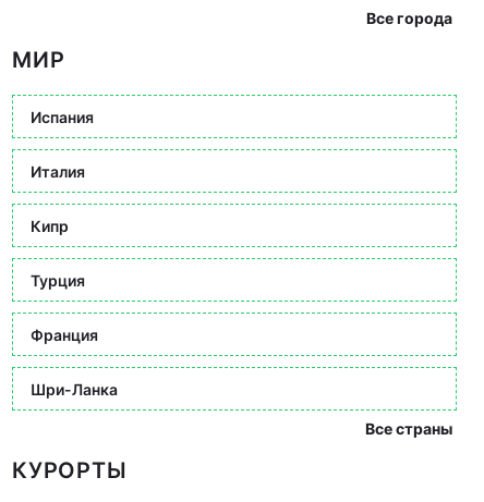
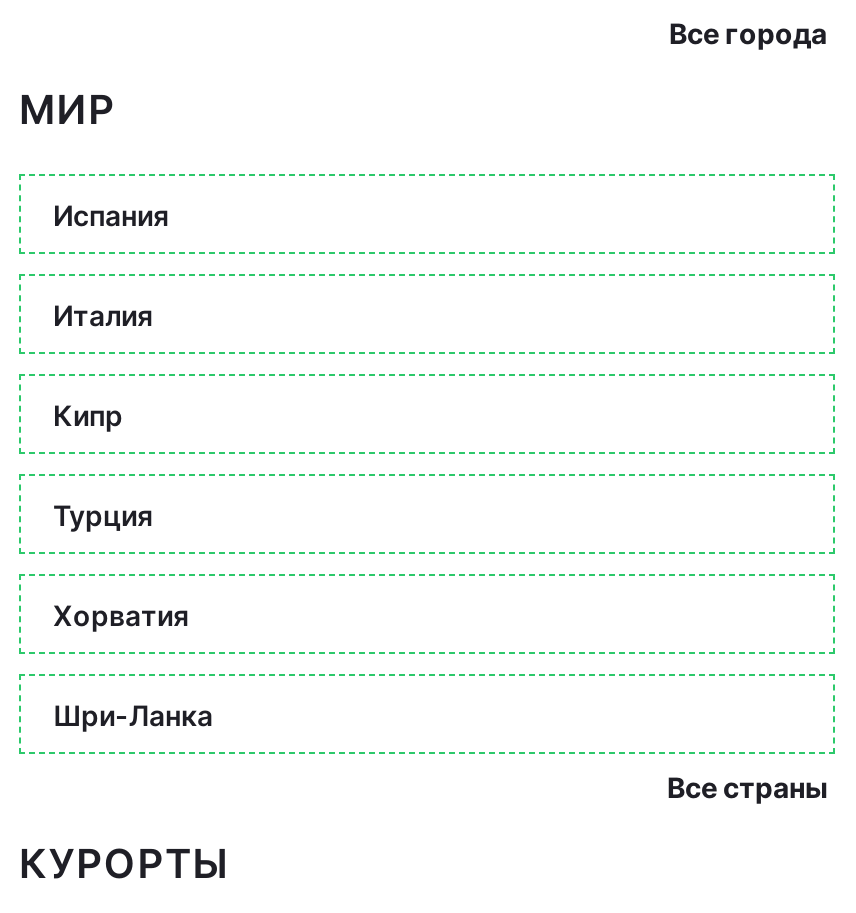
- Франция
+ Хорватия
